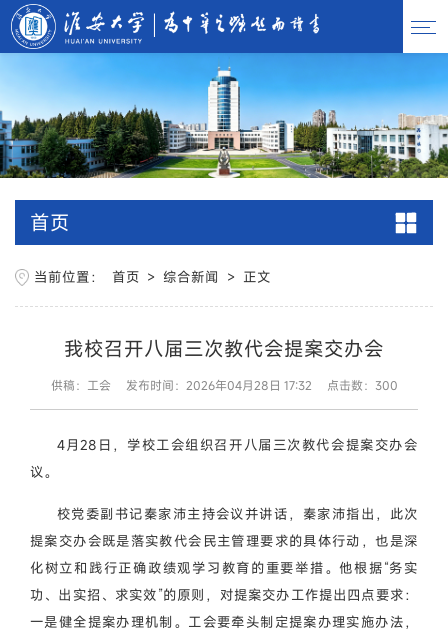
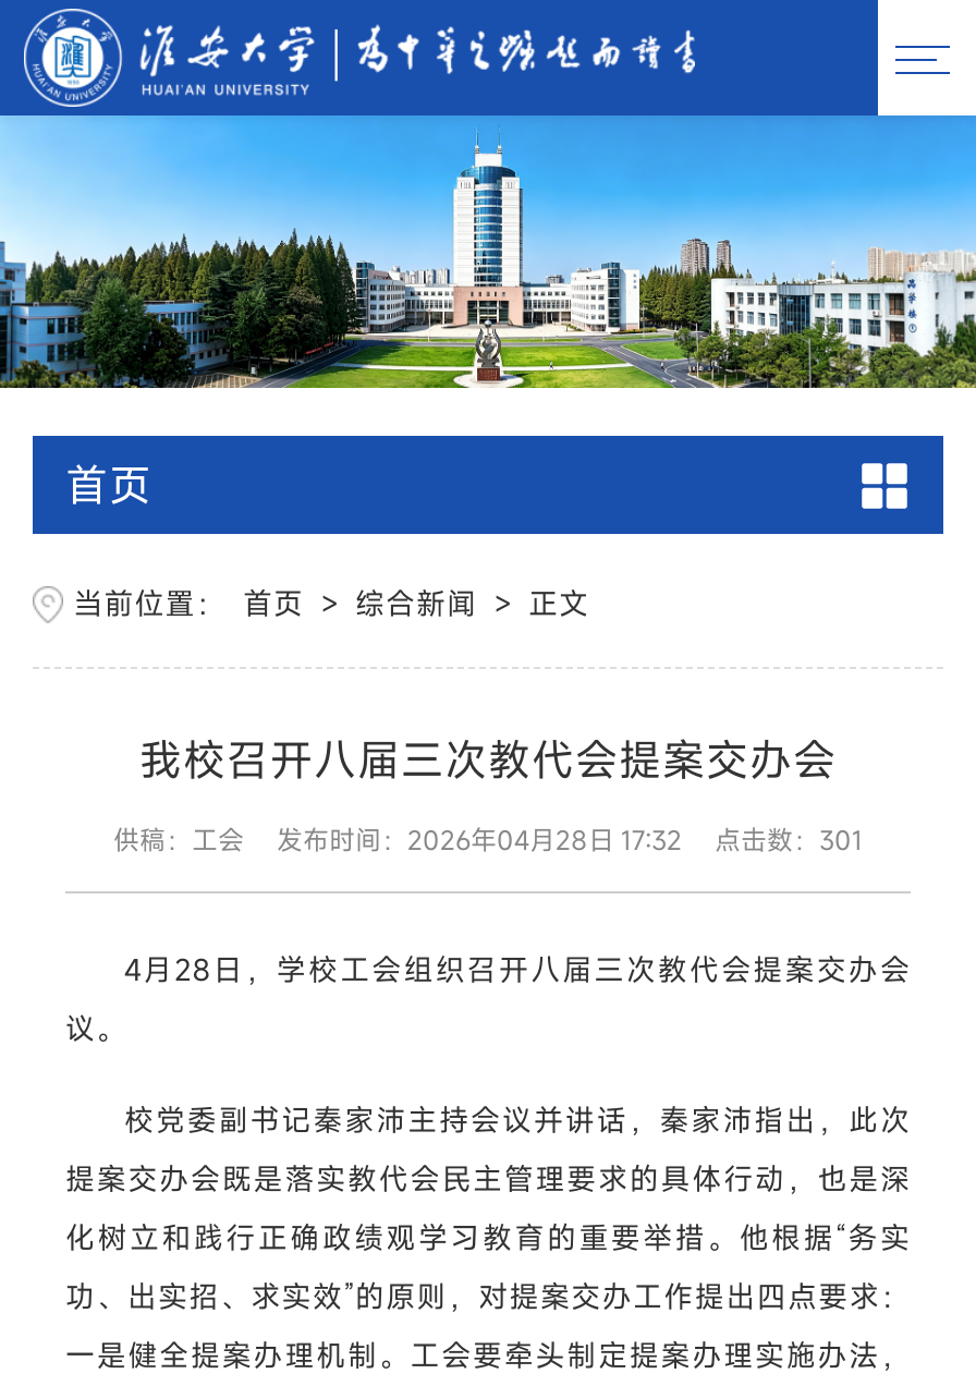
- 供稿：工会 发布时间：2026年04月28日 17:32 点击数：300
+ 供稿：工会 发布时间：2026年04月28日 17:32 点击数：301
